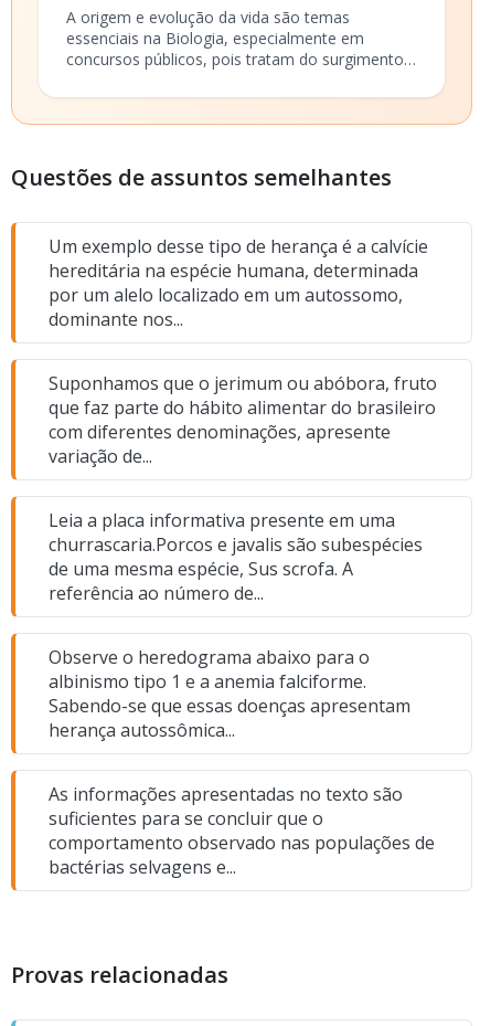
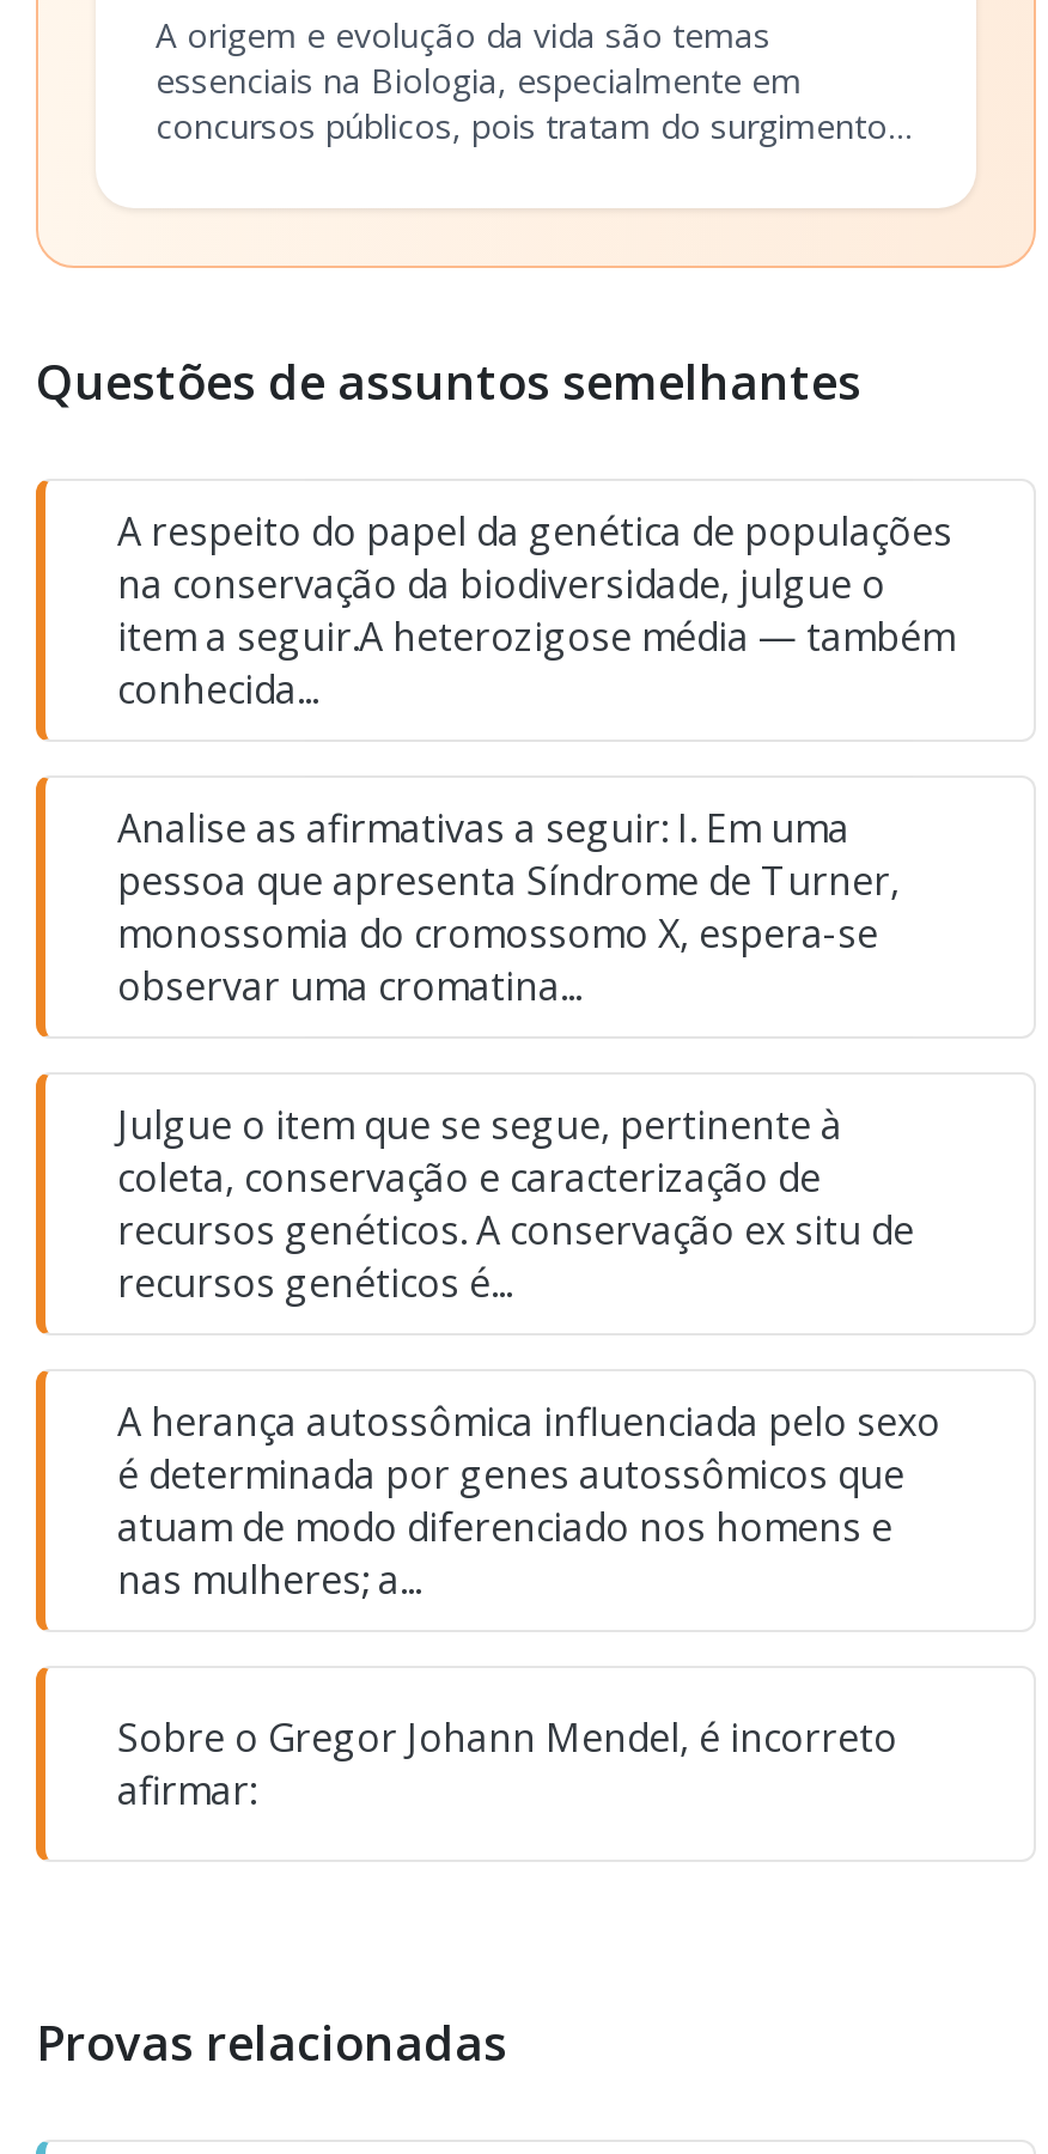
- Um exemplo desse tipo de herança é a calvície
- hereditária na espécie humana, determinada
- por um alelo localizado em um autossomo,
- dominante nos...
+ A respeito do papel da genética de populações
+ na conservação da biodiversidade, julgue o
+ item a seguir.A heterozigose média — também
+ conhecida...

- Suponhamos que o jerimum ou abóbora, fruto
- que faz parte do hábito alimentar do brasileiro
- com diferentes denominações, apresente
- variação de...
+ Analise as afirmativas a seguir: I. Em uma
+ pessoa que apresenta Síndrome de Turner,
+ monossomia do cromossomo X, espera-se
+ observar uma cromatina...

- Leia a placa informativa presente em uma
- churrascaria.Porcos e javalis são subespécies
- de uma mesma espécie, Sus scrofa. A
- referência ao número de...
+ Julgue o item que se segue, pertinente à
+ coleta, conservação e caracterização de
+ recursos genéticos. A conservação ex situ de
+ recursos genéticos é...

- Observe o heredograma abaixo para o
- albinismo tipo 1 e a anemia falciforme.
- Sabendo-se que essas doenças apresentam
- herança autossômica...
+ A herança autossômica influenciada pelo sexo
+ é determinada por genes autossômicos que
+ atuam de modo diferenciado nos homens e
+ nas mulheres; a...

- As informações apresentadas no texto são
- suficientes para se concluir que o
- comportamento observado nas populações de
- bactérias selvagens e...
+ Sobre o Gregor Johann Mendel, é incorreto
+ afirmar:
